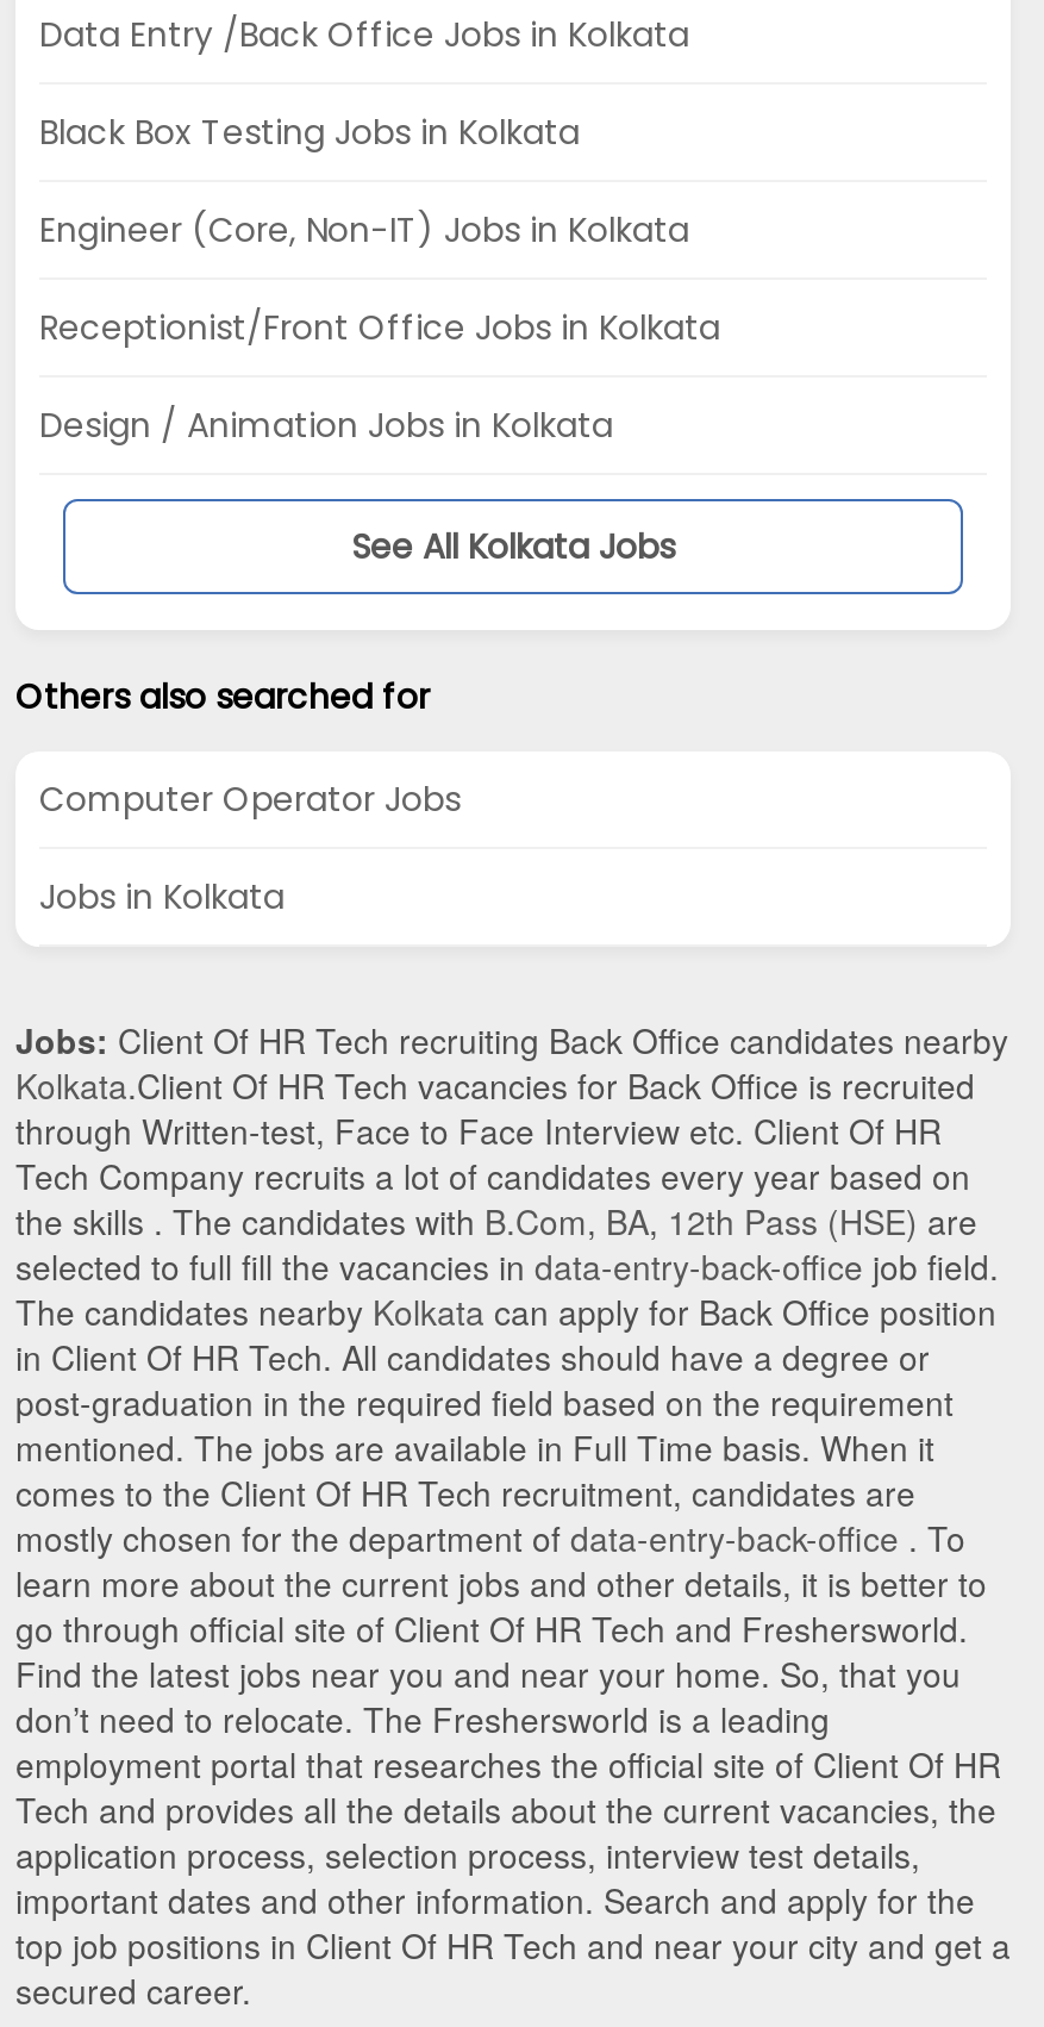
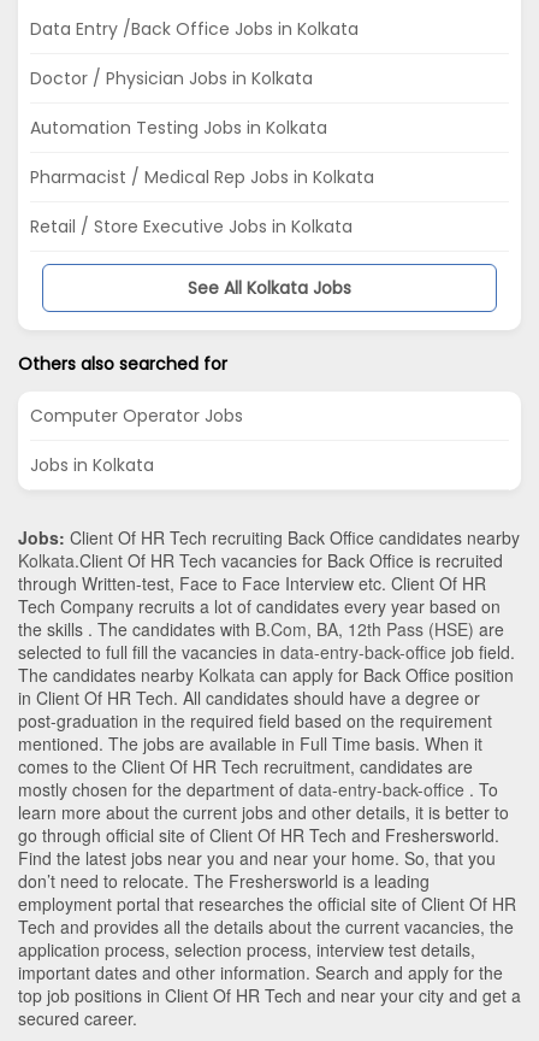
- Black Box Testing Jobs in Kolkata
+ Doctor / Physician Jobs in Kolkata

- Engineer (Core, Non-IT) Jobs in Kolkata
+ Automation Testing Jobs in Kolkata

- Receptionist/Front Office Jobs in Kolkata
+ Pharmacist / Medical Rep Jobs in Kolkata

- Design / Animation Jobs in Kolkata
+ Retail / Store Executive Jobs in Kolkata
